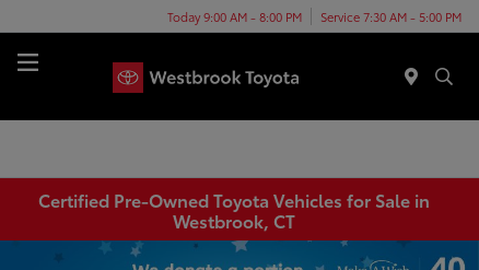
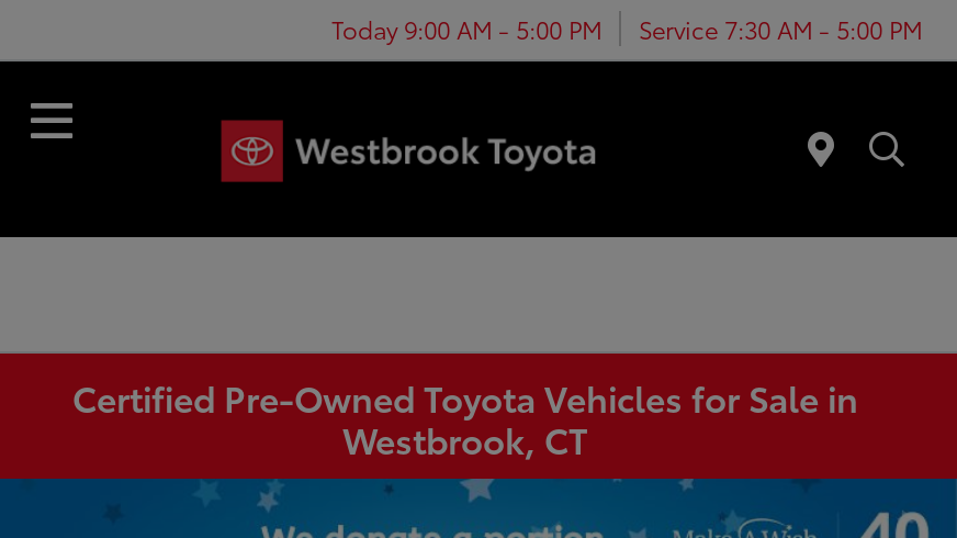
- Today 9:00 AM - 8:00 PM Service 7:30 AM - 5:00 PM
+ Today 9:00 AM - 5:00 PM Service 7:30 AM - 5:00 PM
